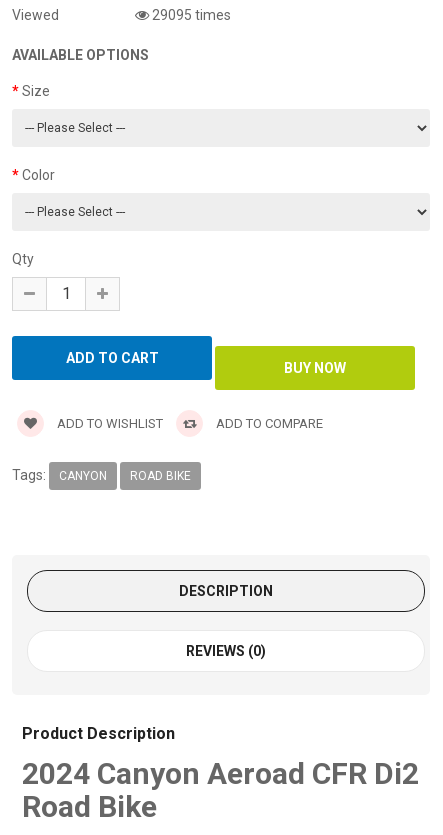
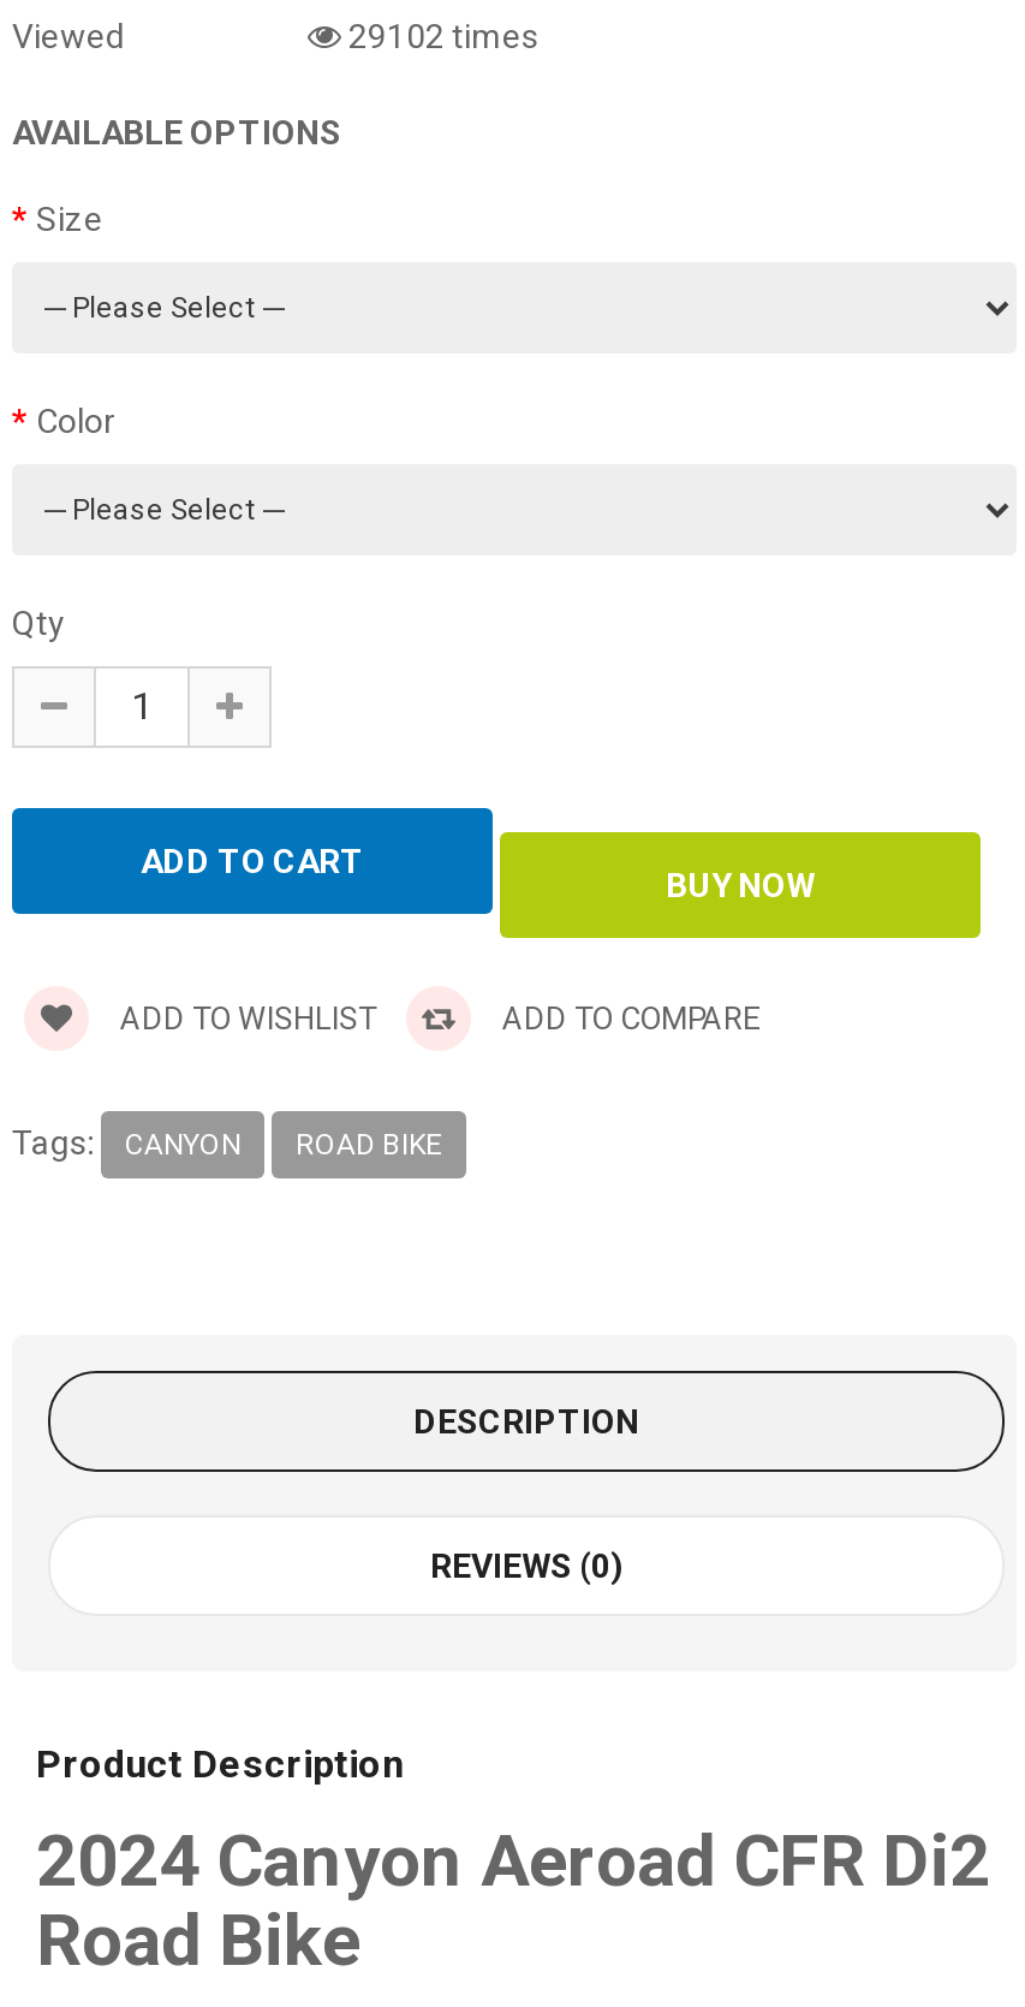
- 29095 times
+ 29102 times
